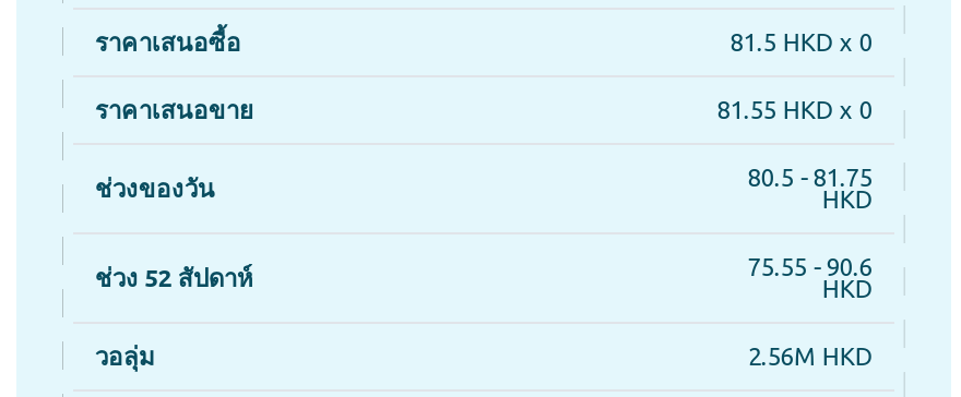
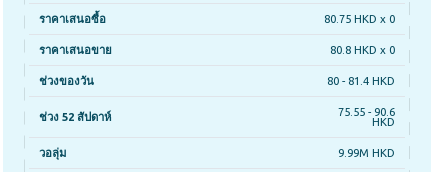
- 81.5 HKD x 0
+ 80.75 HKD x 0

- 81.55 HKD x 0
+ 80.8 HKD x 0

- 80.5 - 81.75
- HKD
+ 80 - 81.4 HKD

- 2.56M HKD
+ 9.99M HKD
